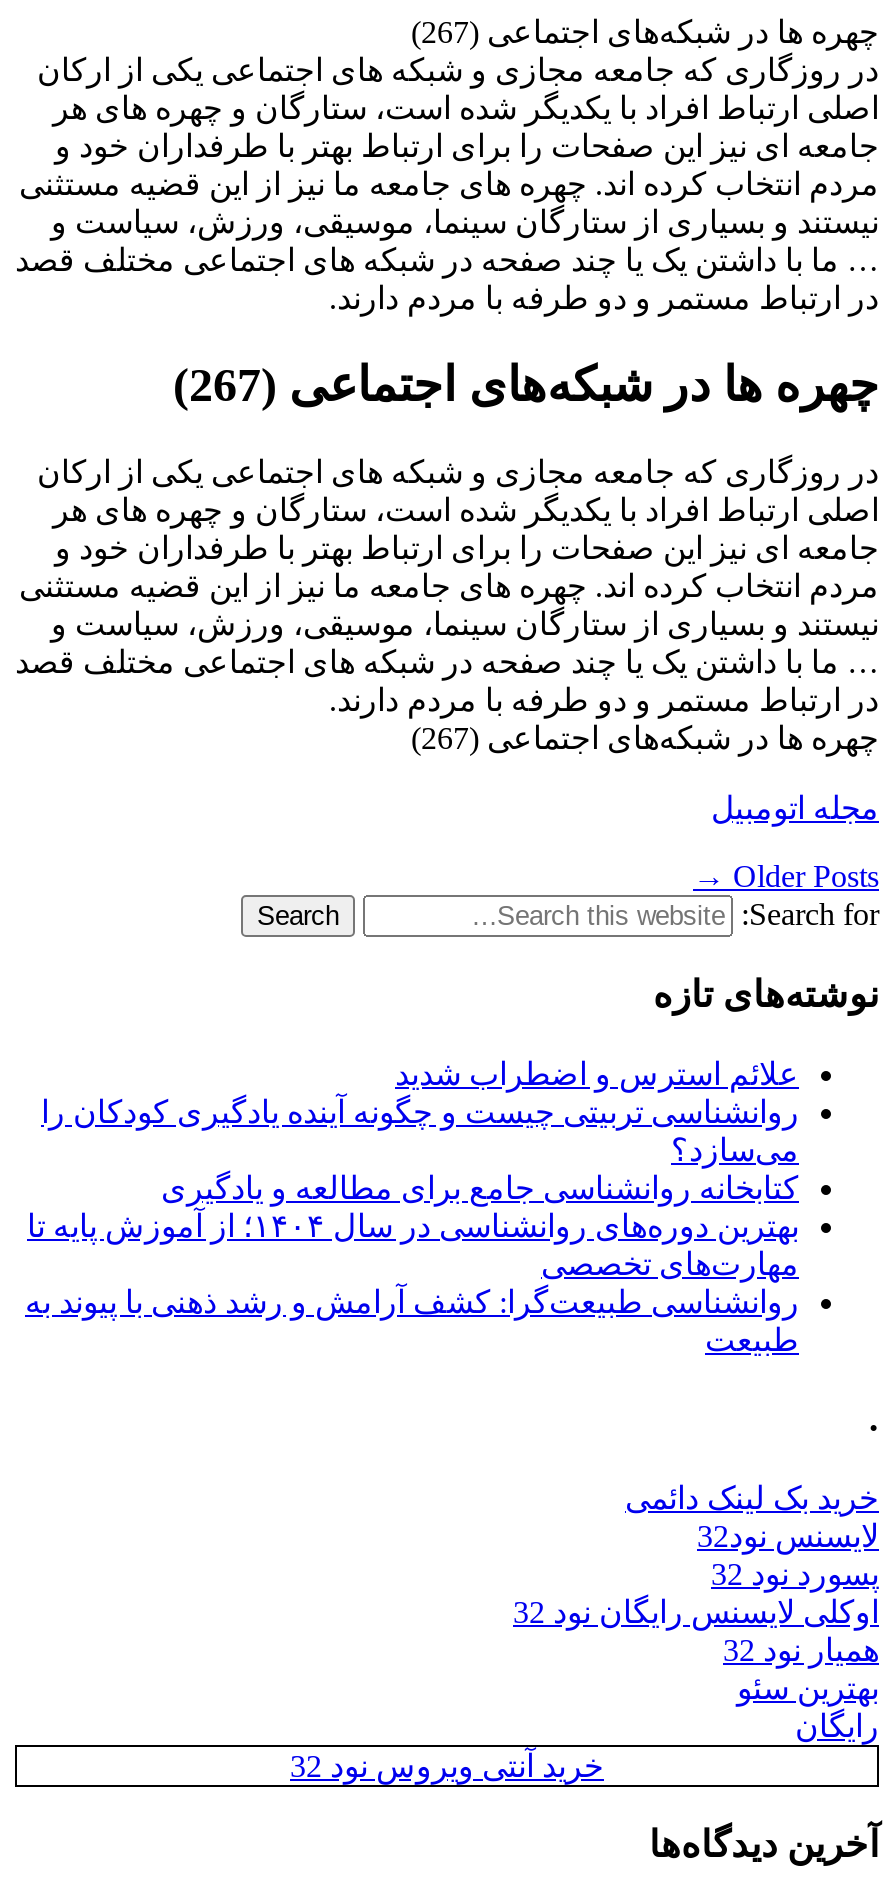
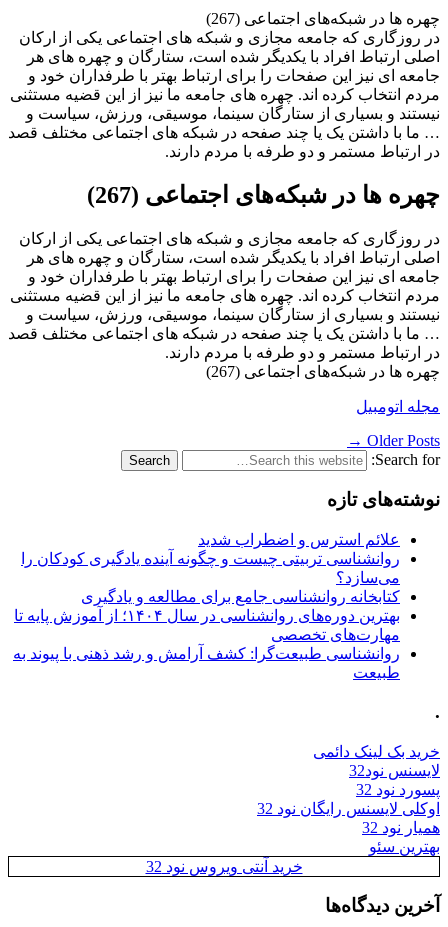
- رایگان
